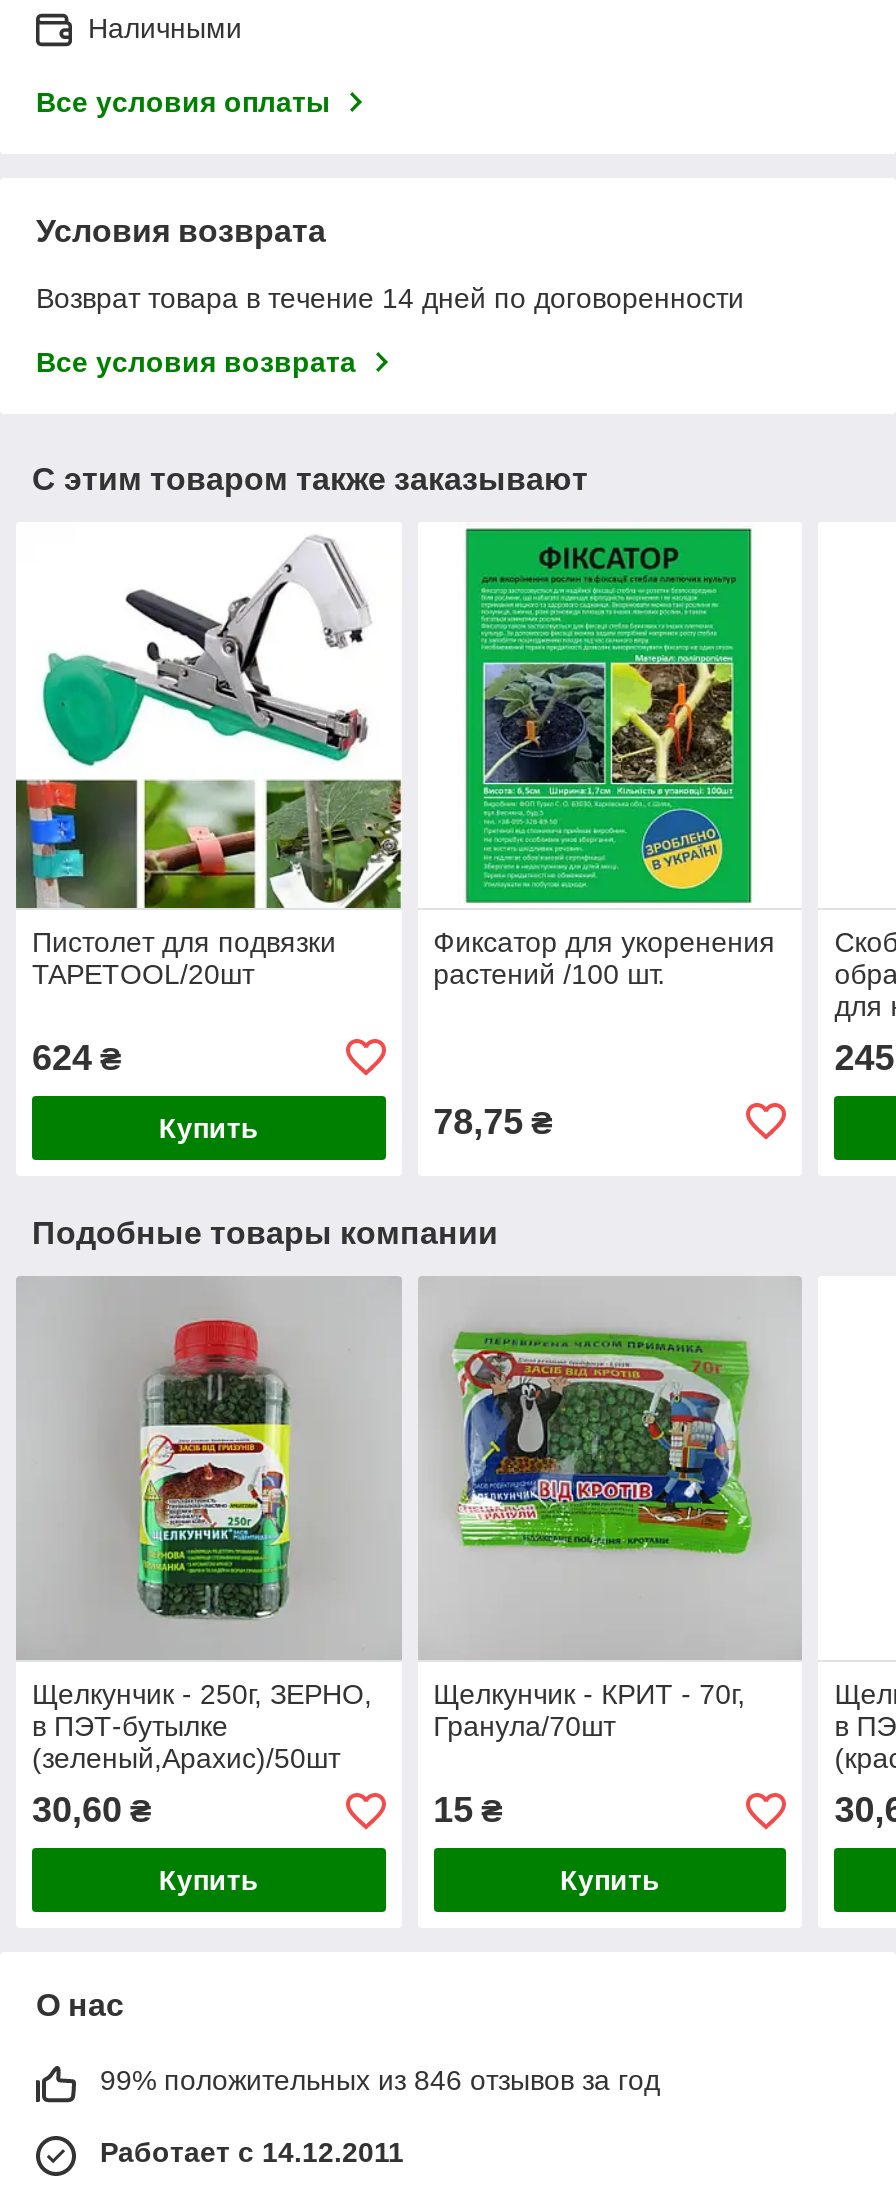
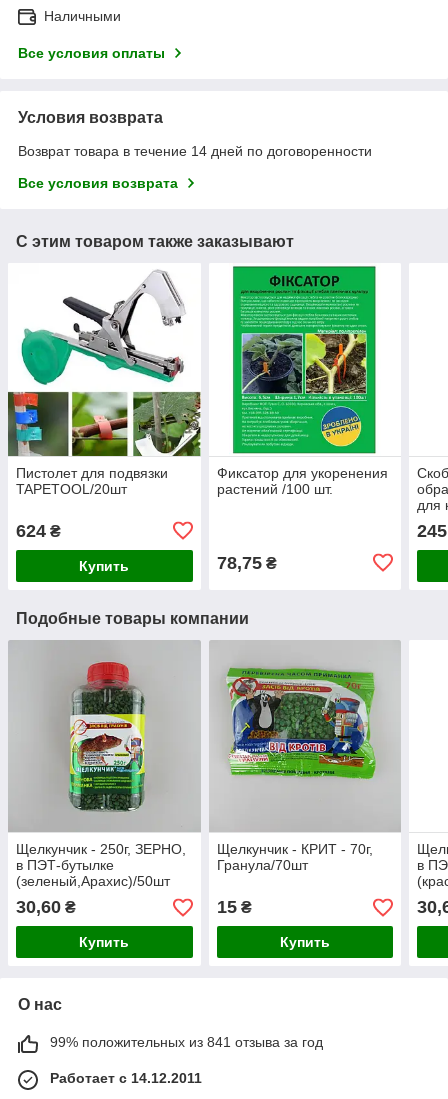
- 99% положительных из 846 отзывов за год
+ 99% положительных из 841 отзыва за год
